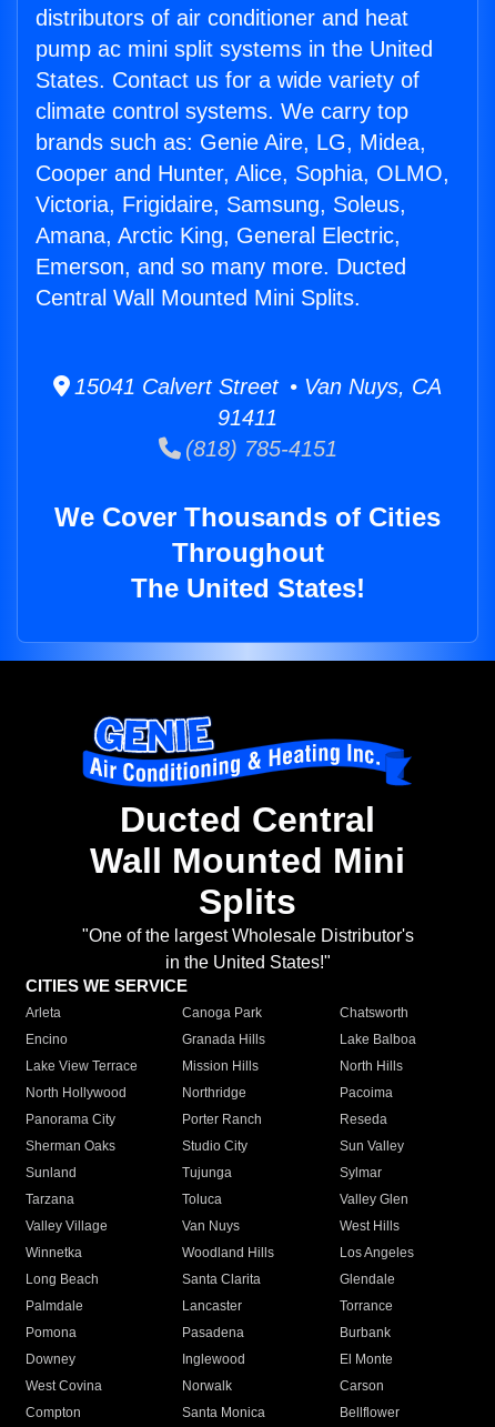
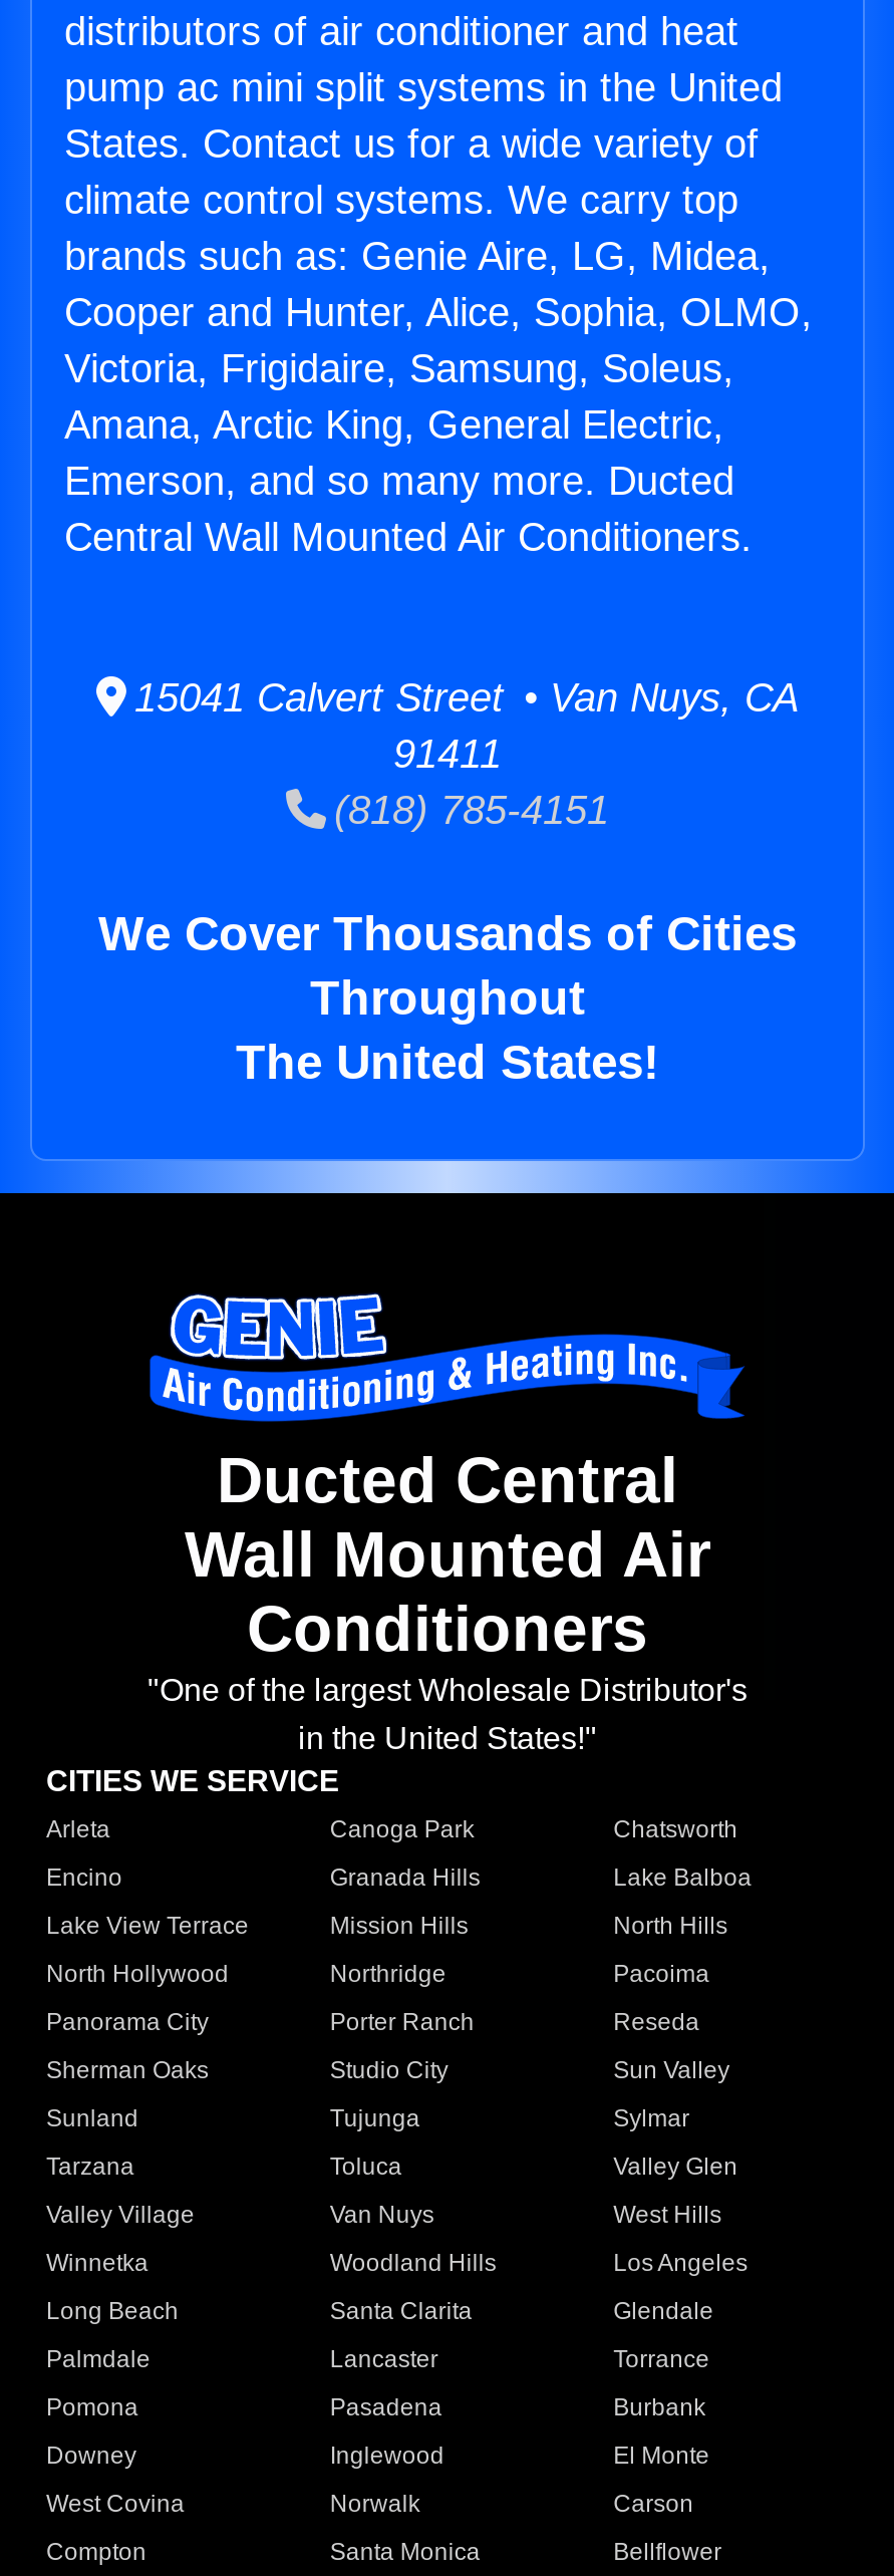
- Central Wall Mounted Mini Splits.
+ Central Wall Mounted Air Conditioners.

- Wall Mounted Mini
- Splits
+ Wall Mounted Air
+ Conditioners
